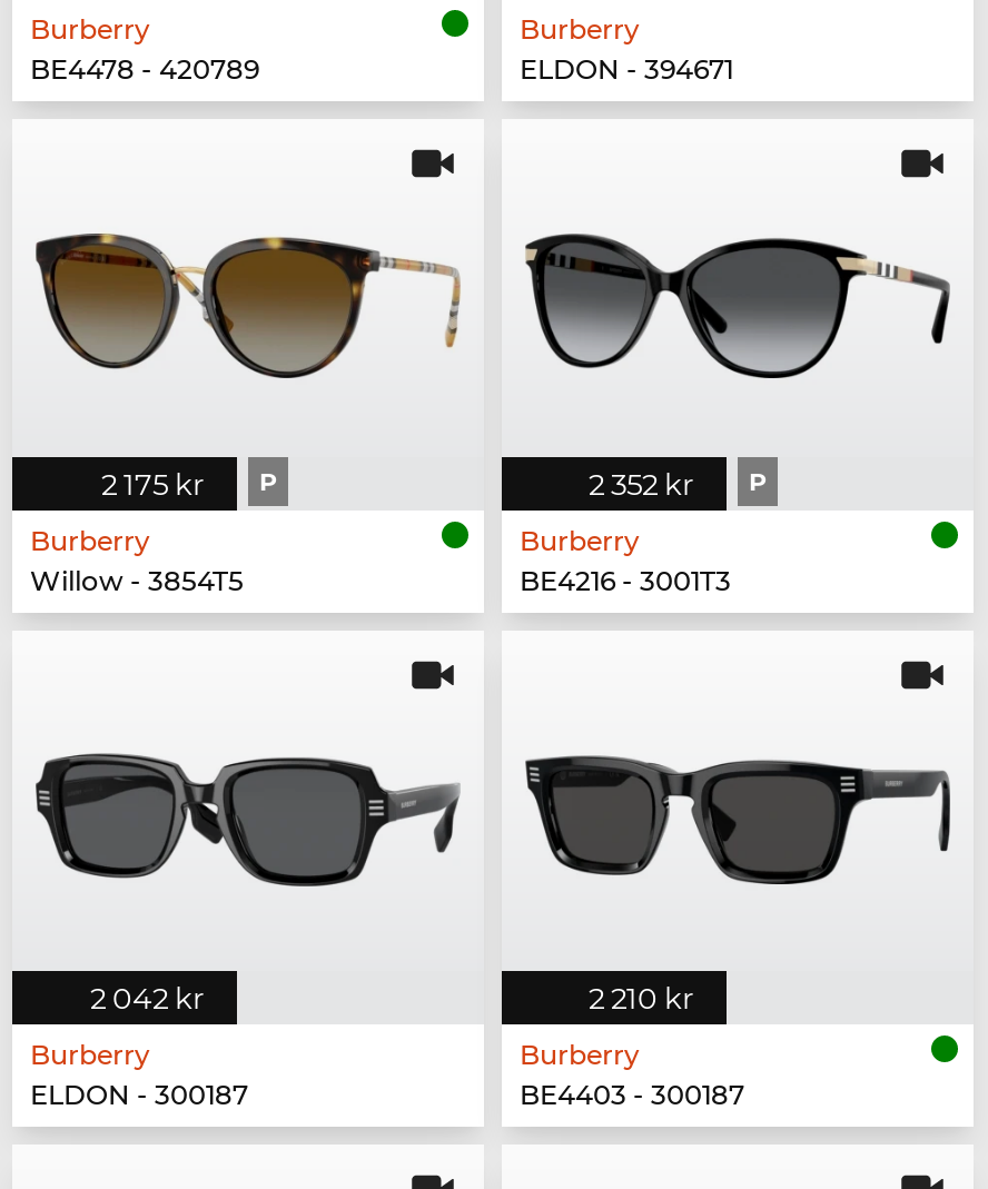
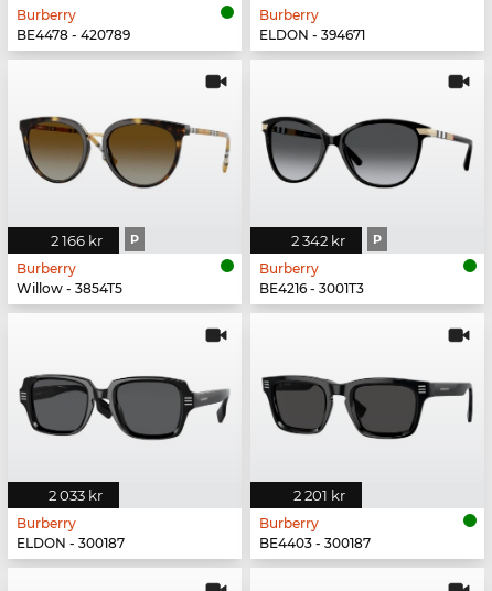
- 2 175 kr P
+ 2 166 kr P

- 2 352 kr P
+ 2 342 kr P

- 2 042 kr
+ 2 033 kr

- 2 210 kr
+ 2 201 kr
